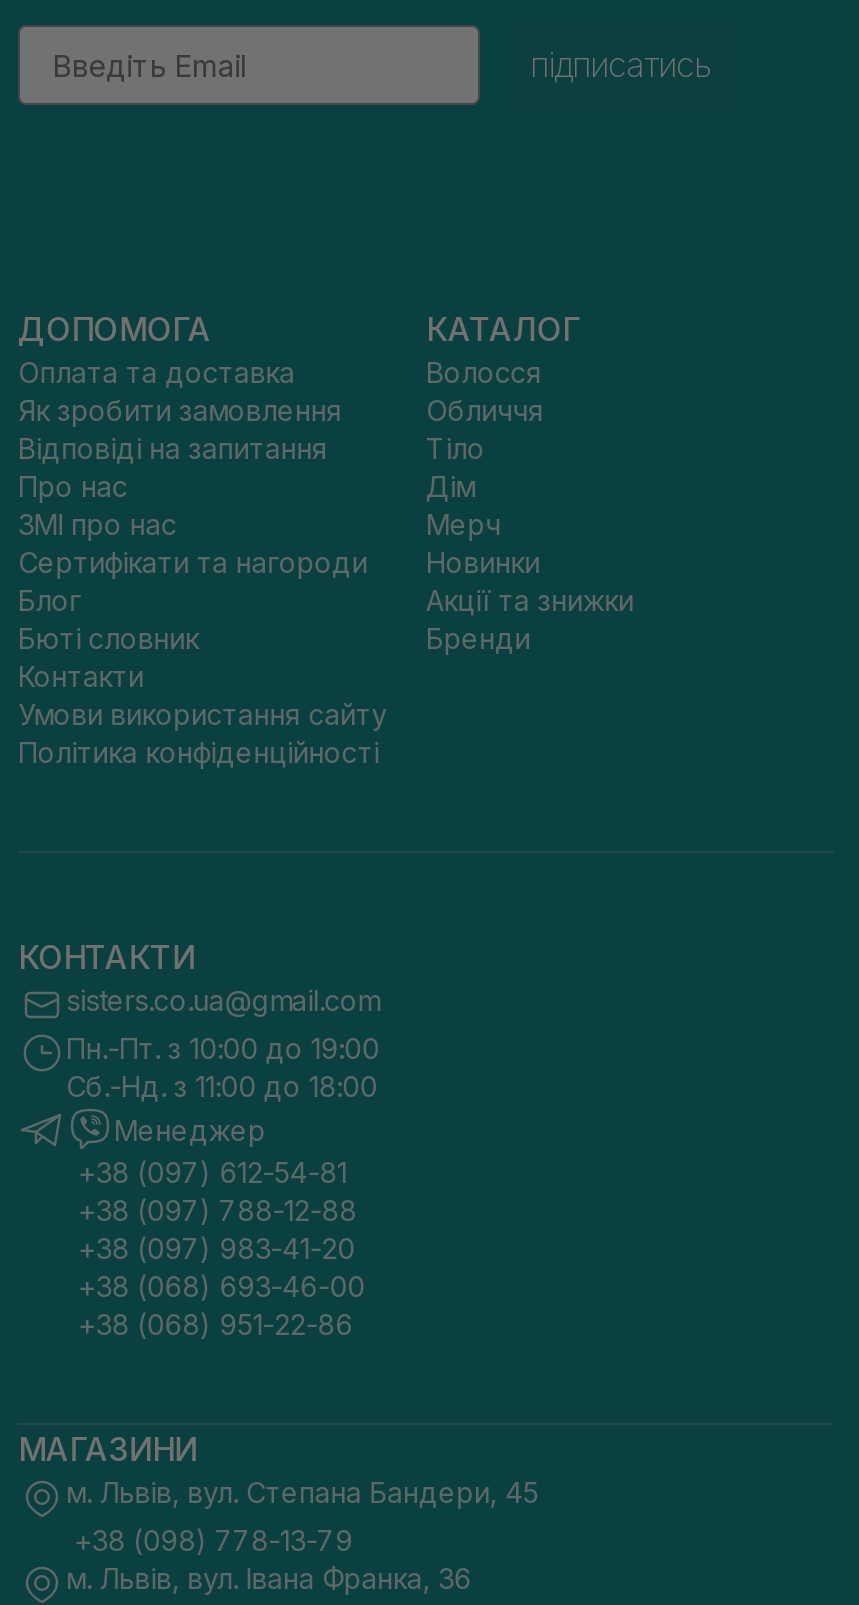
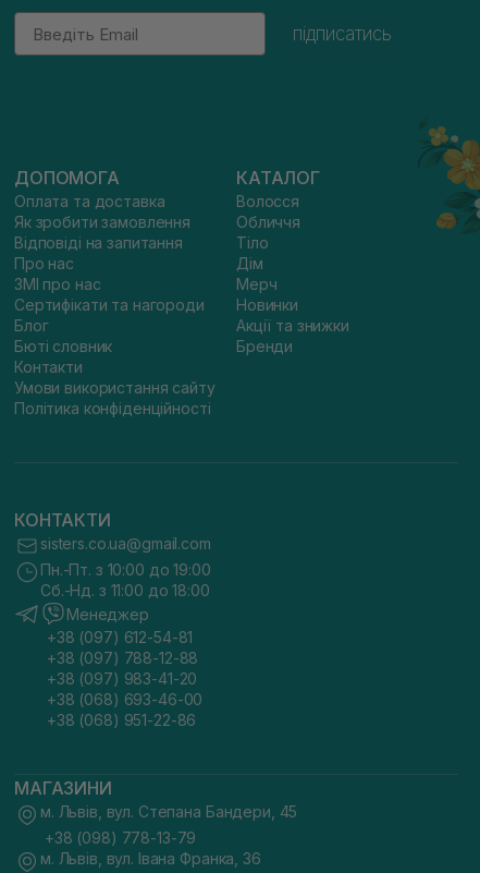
+ [image]
